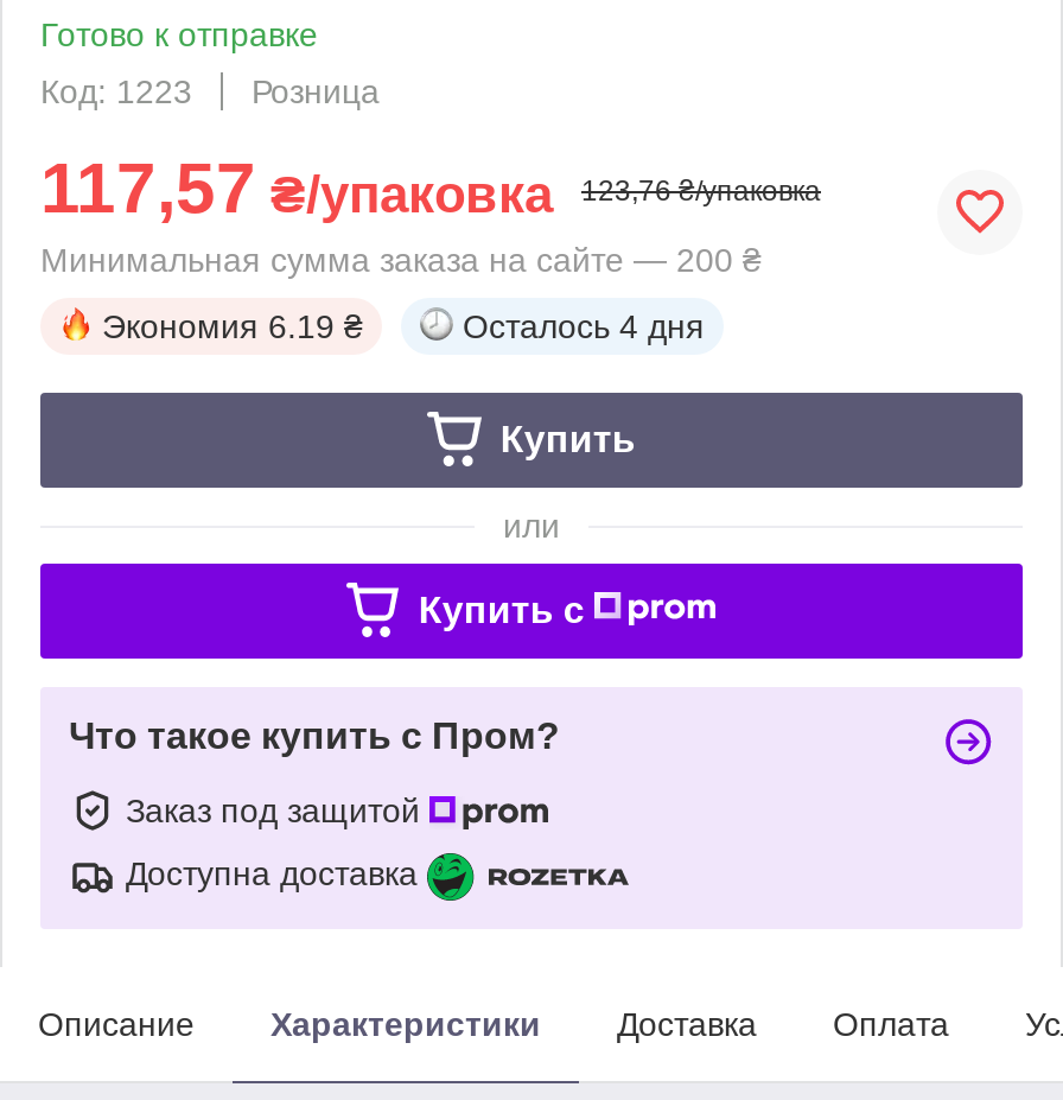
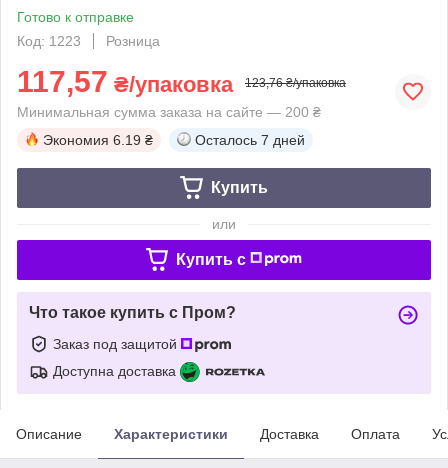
- Осталось 4 дня
+ Осталось 7 дней
